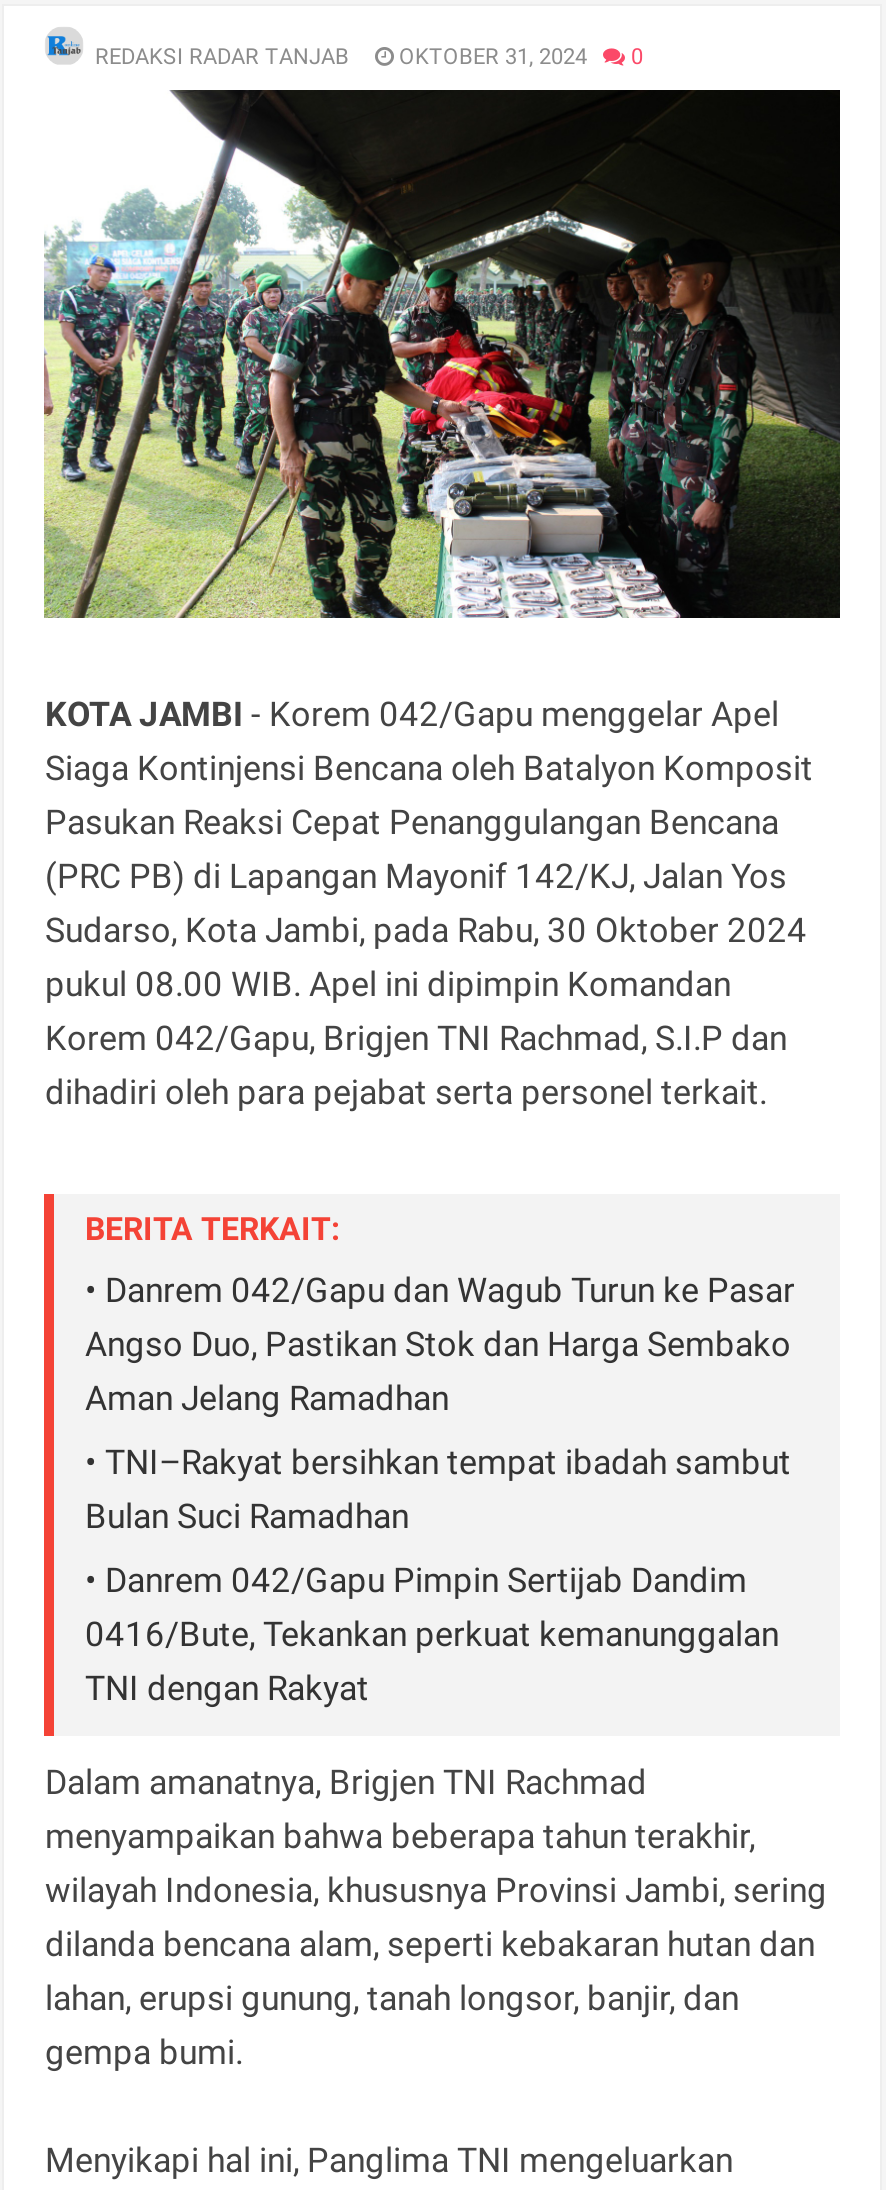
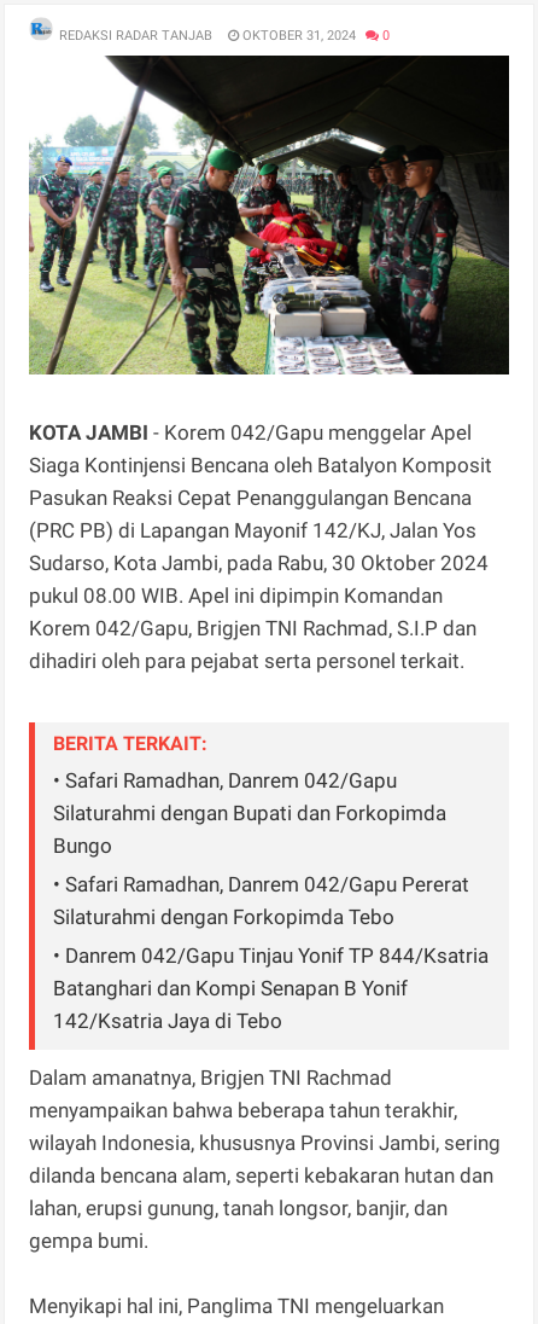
- • Danrem 042/Gapu dan Wagub Turun ke Pasar
- Angso Duo, Pastikan Stok dan Harga Sembako
- Aman Jelang Ramadhan
+ • Safari Ramadhan, Danrem 042/Gapu
+ Silaturahmi dengan Bupati dan Forkopimda
+ Bungo

- • TNI–Rakyat bersihkan tempat ibadah sambut
- Bulan Suci Ramadhan
+ • Safari Ramadhan, Danrem 042/Gapu Pererat
+ Silaturahmi dengan Forkopimda Tebo

- • Danrem 042/Gapu Pimpin Sertijab Dandim
- 0416/Bute, Tekankan perkuat kemanunggalan
- TNI dengan Rakyat
+ • Danrem 042/Gapu Tinjau Yonif TP 844/Ksatria
+ Batanghari dan Kompi Senapan B Yonif
+ 142/Ksatria Jaya di Tebo
